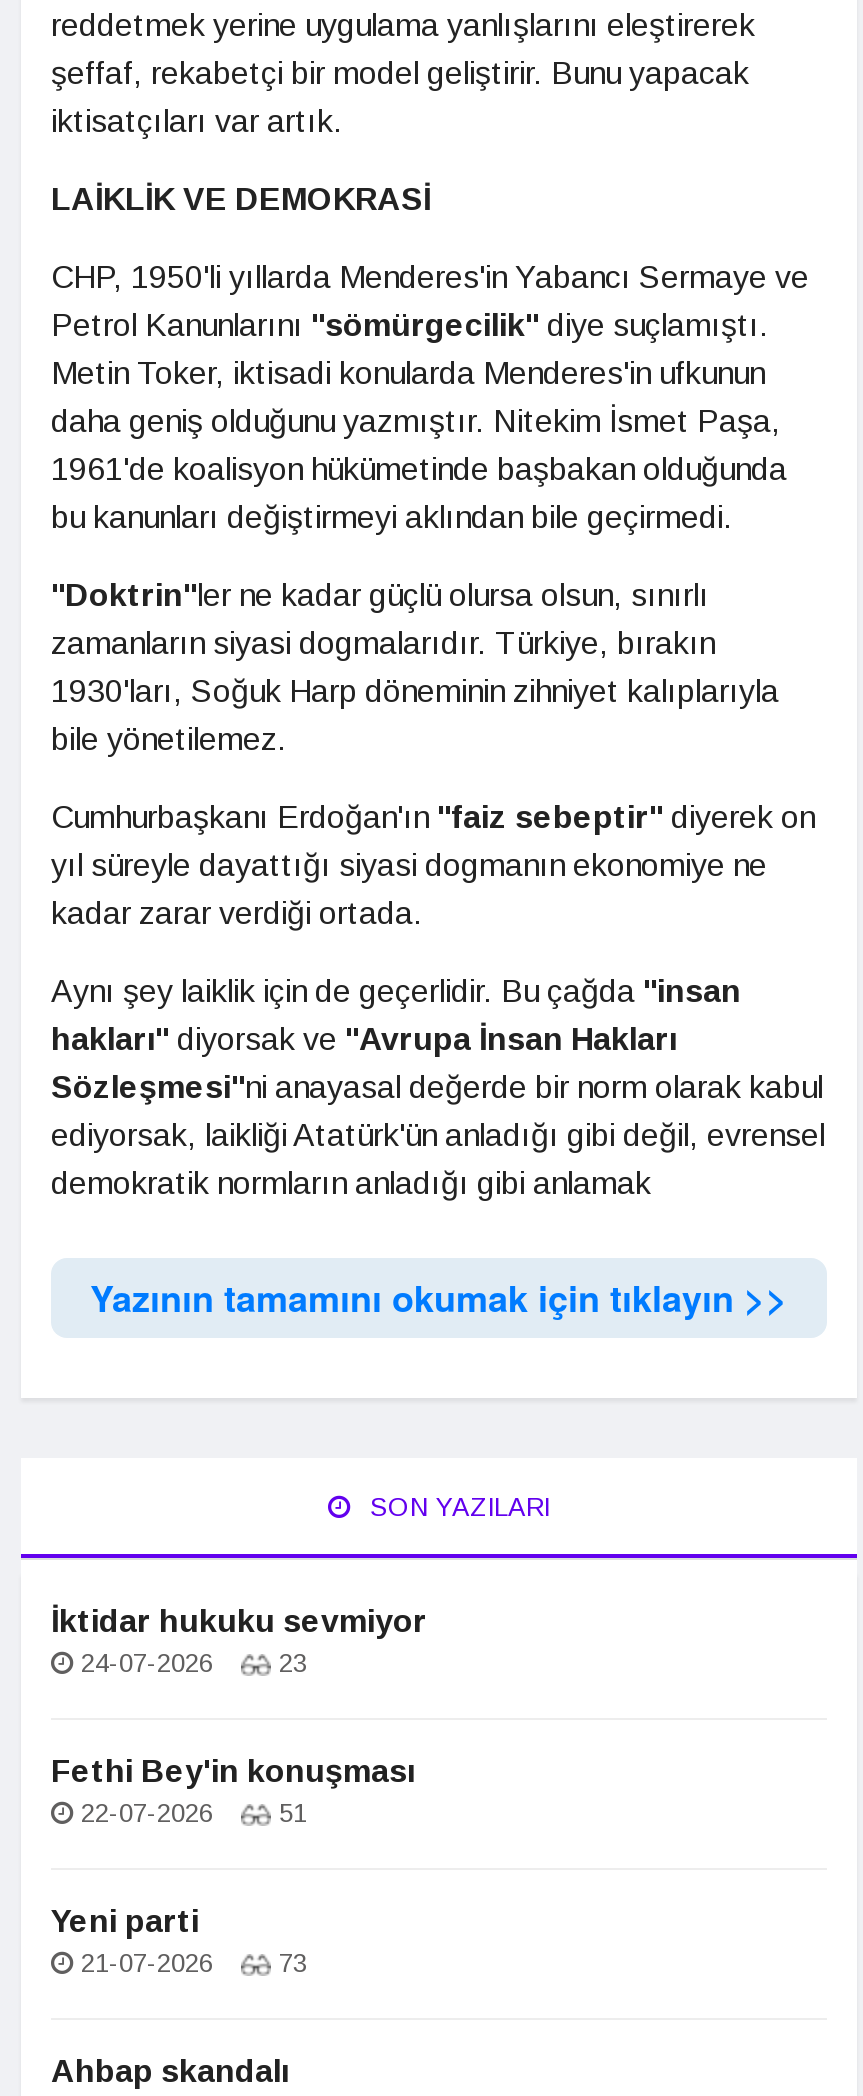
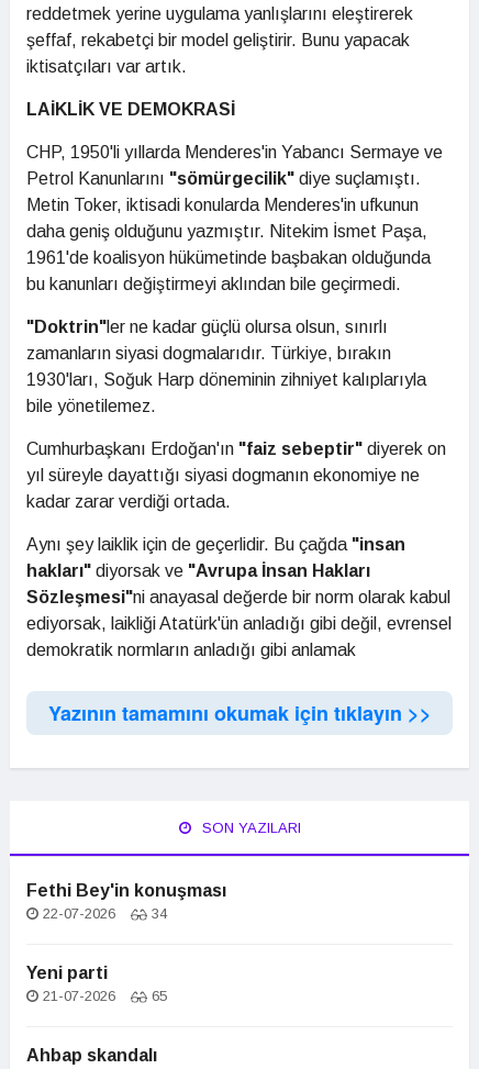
- İktidar hukuku sevmiyor
- 24-07-2026
- 23

- 22-07-2026 51
+ 22-07-2026 34

- 21-07-2026 73
+ 21-07-2026 65
